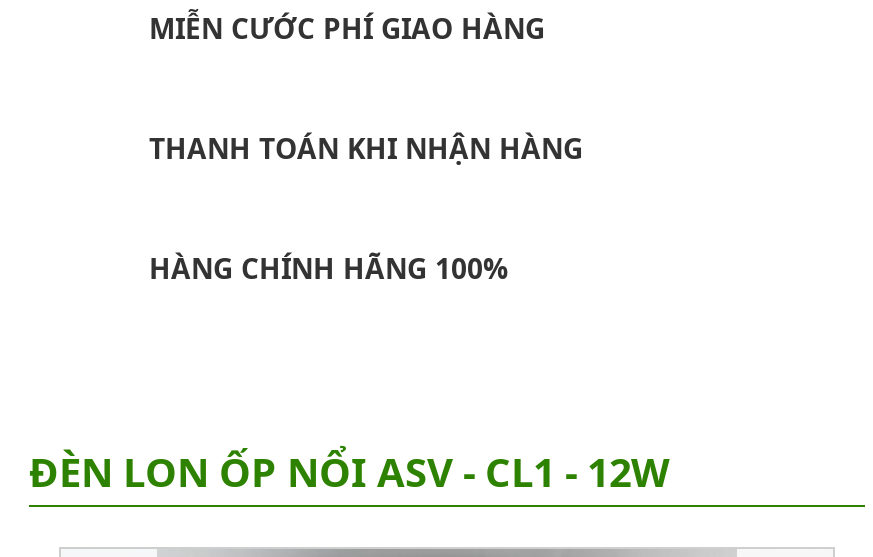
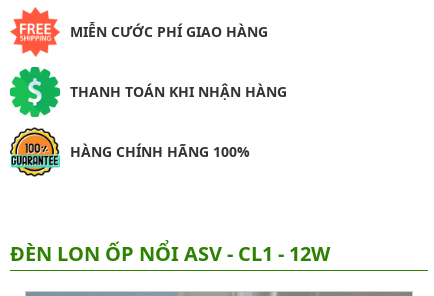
+ [image]

+ [image]

+ [image]
